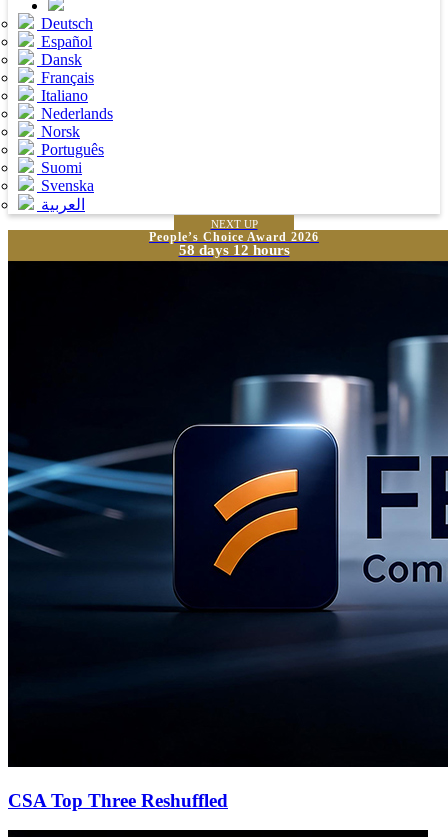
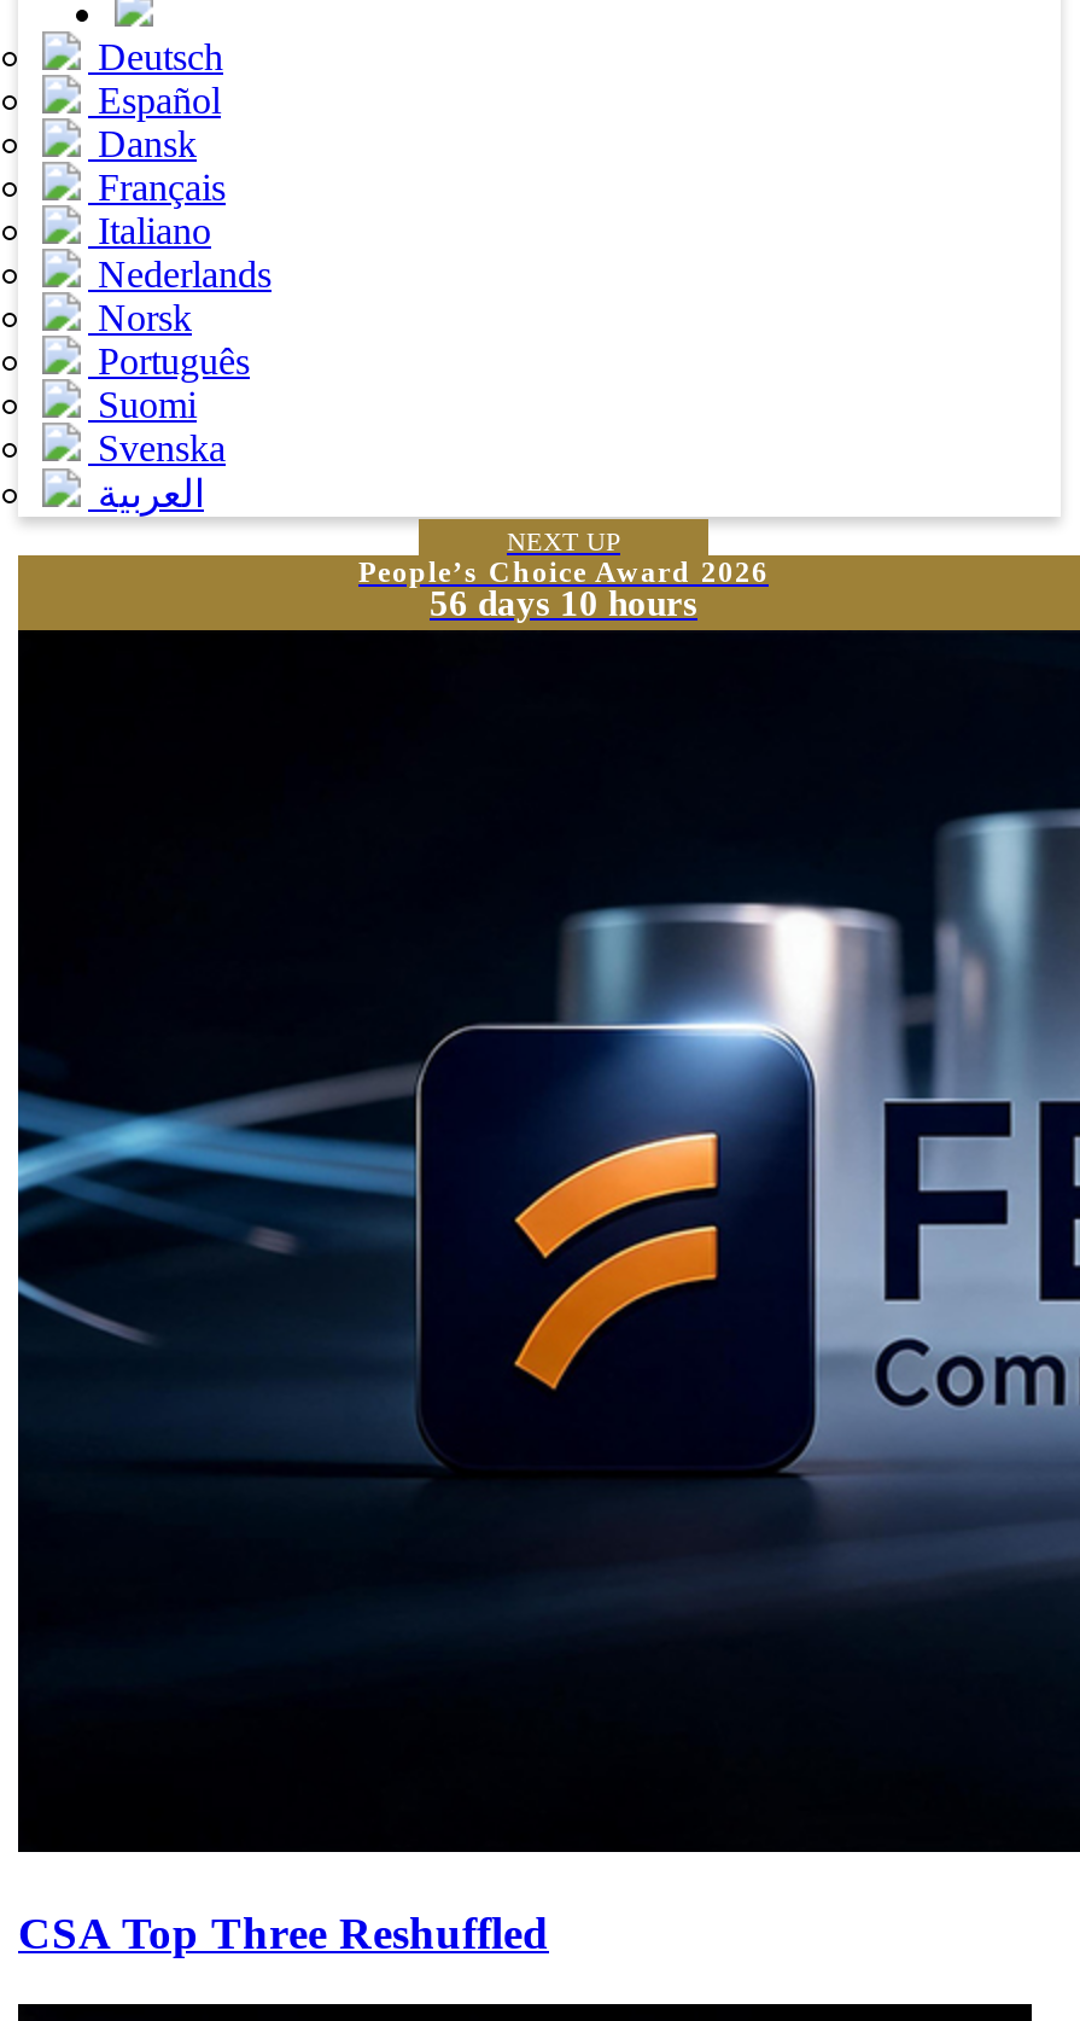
- 58 days 12 hours
+ 56 days 10 hours
